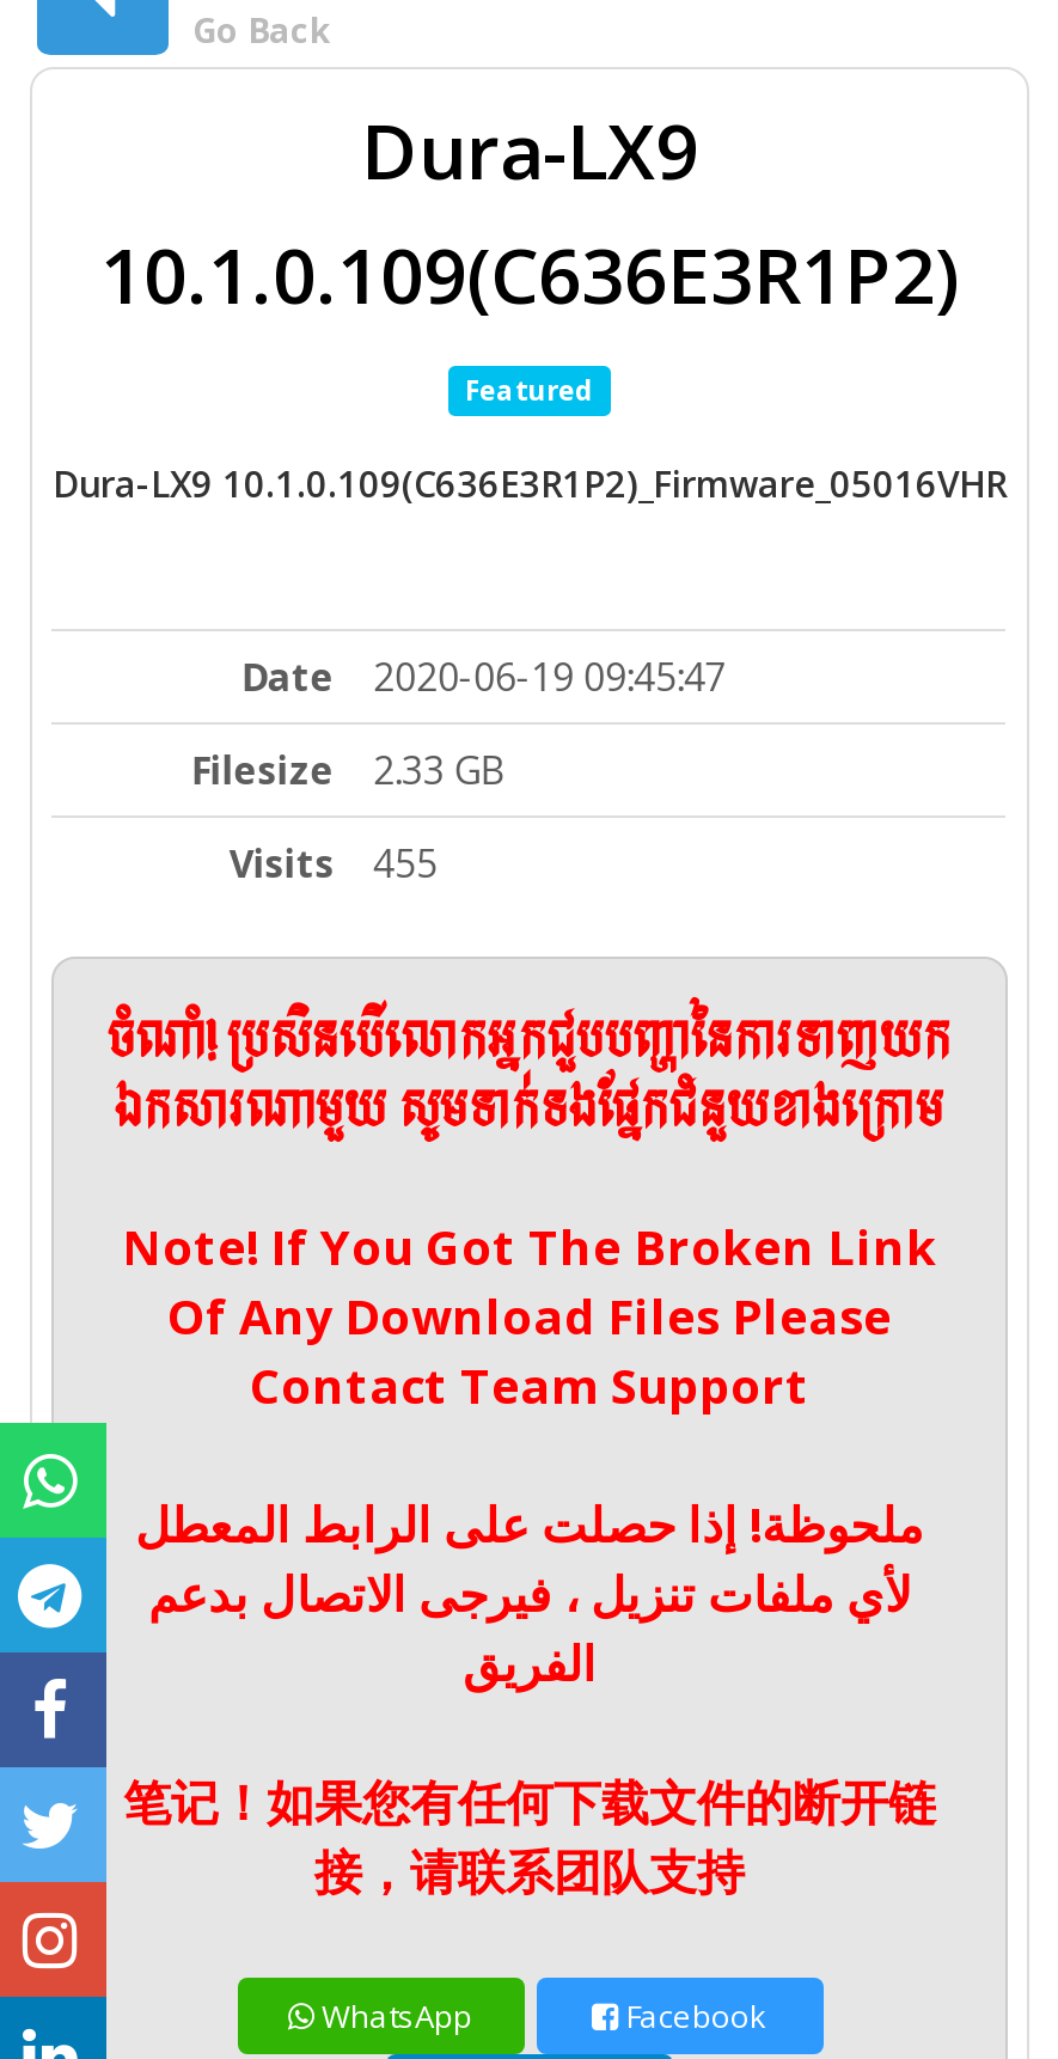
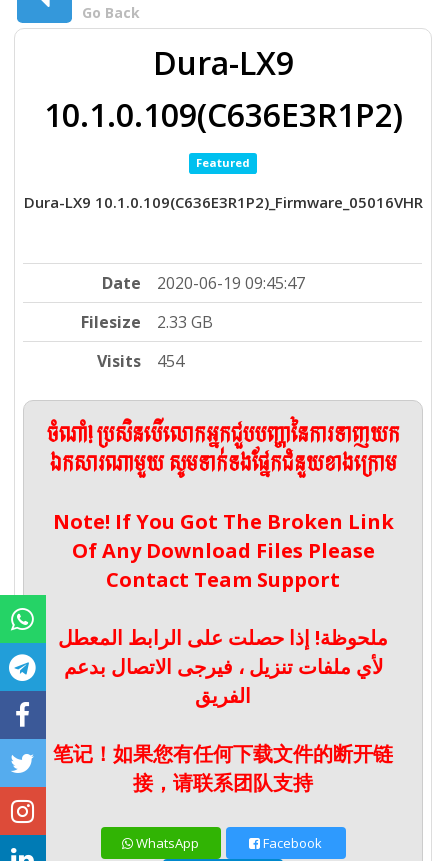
- Visits 455
+ Visits 454
